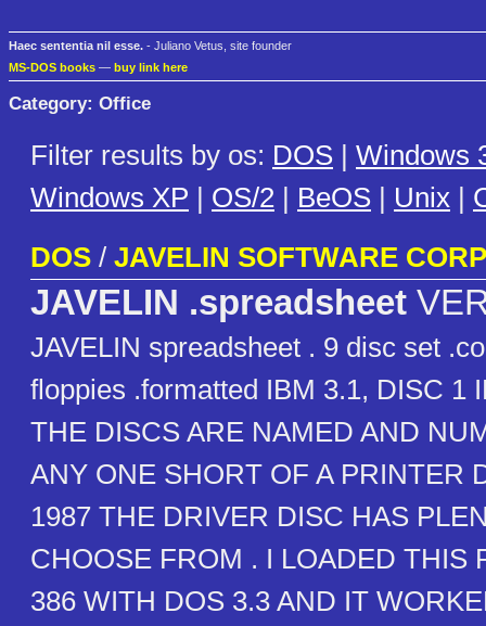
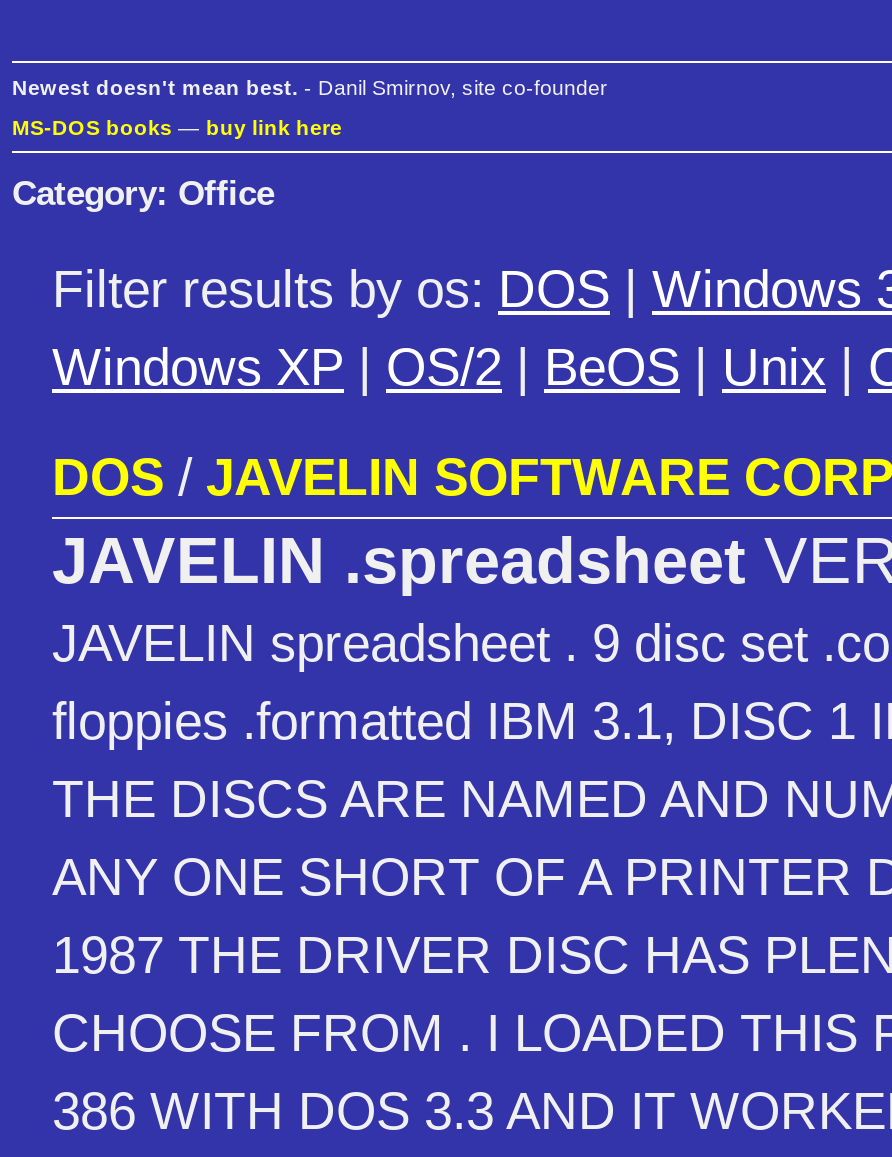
- Haec sententia nil esse. - Juliano Vetus, site founder
+ Newest doesn't mean best. - Danil Smirnov, site co-founder
